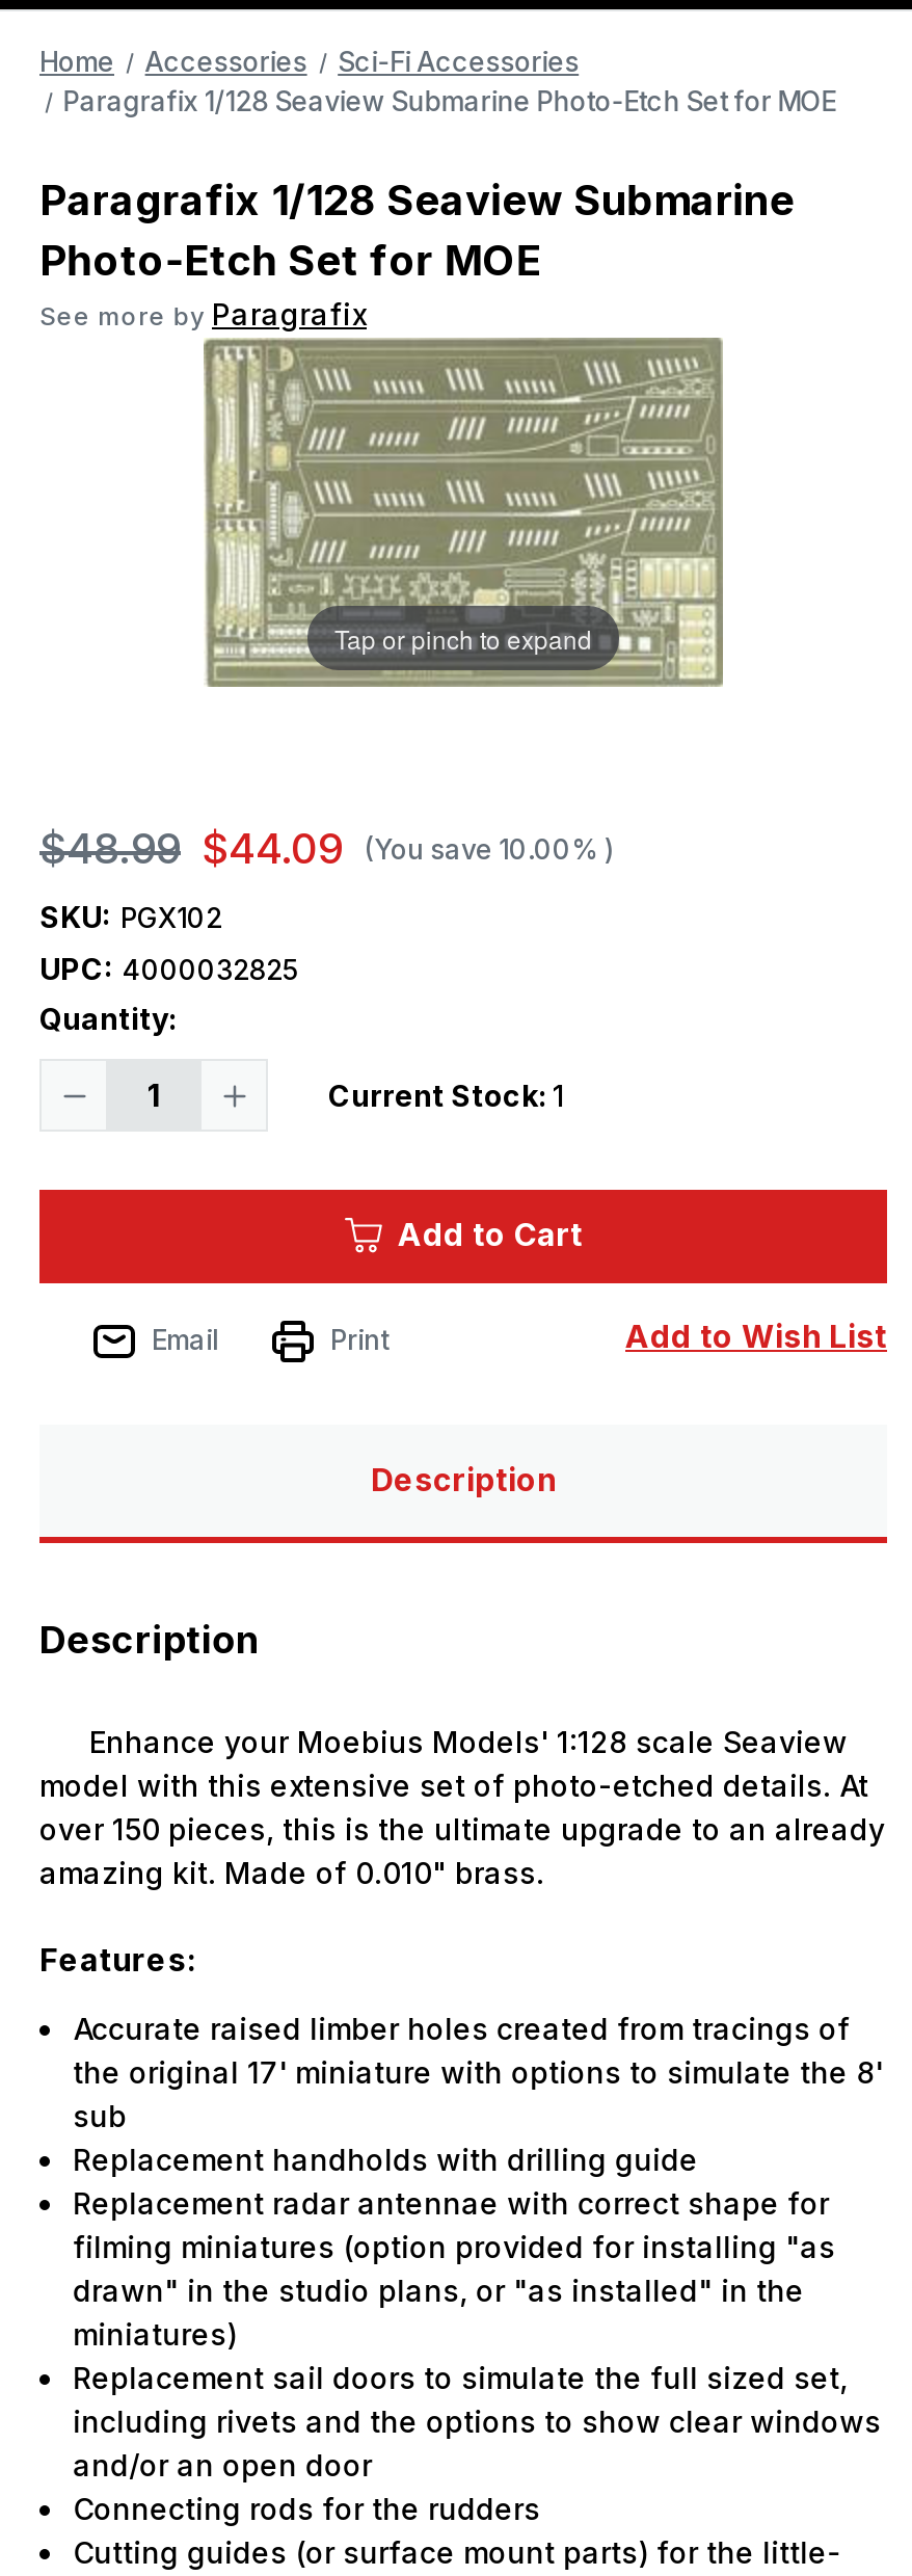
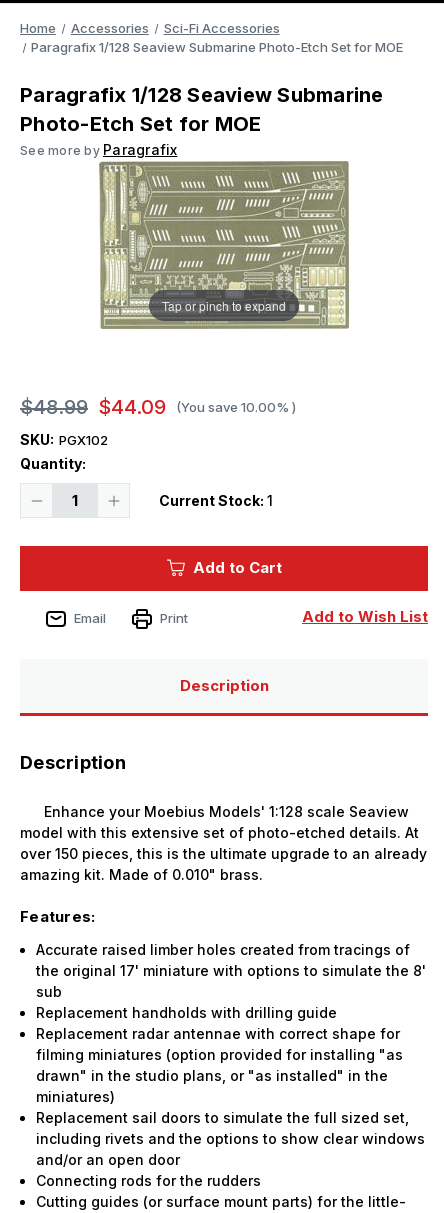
- UPC: 4000032825
